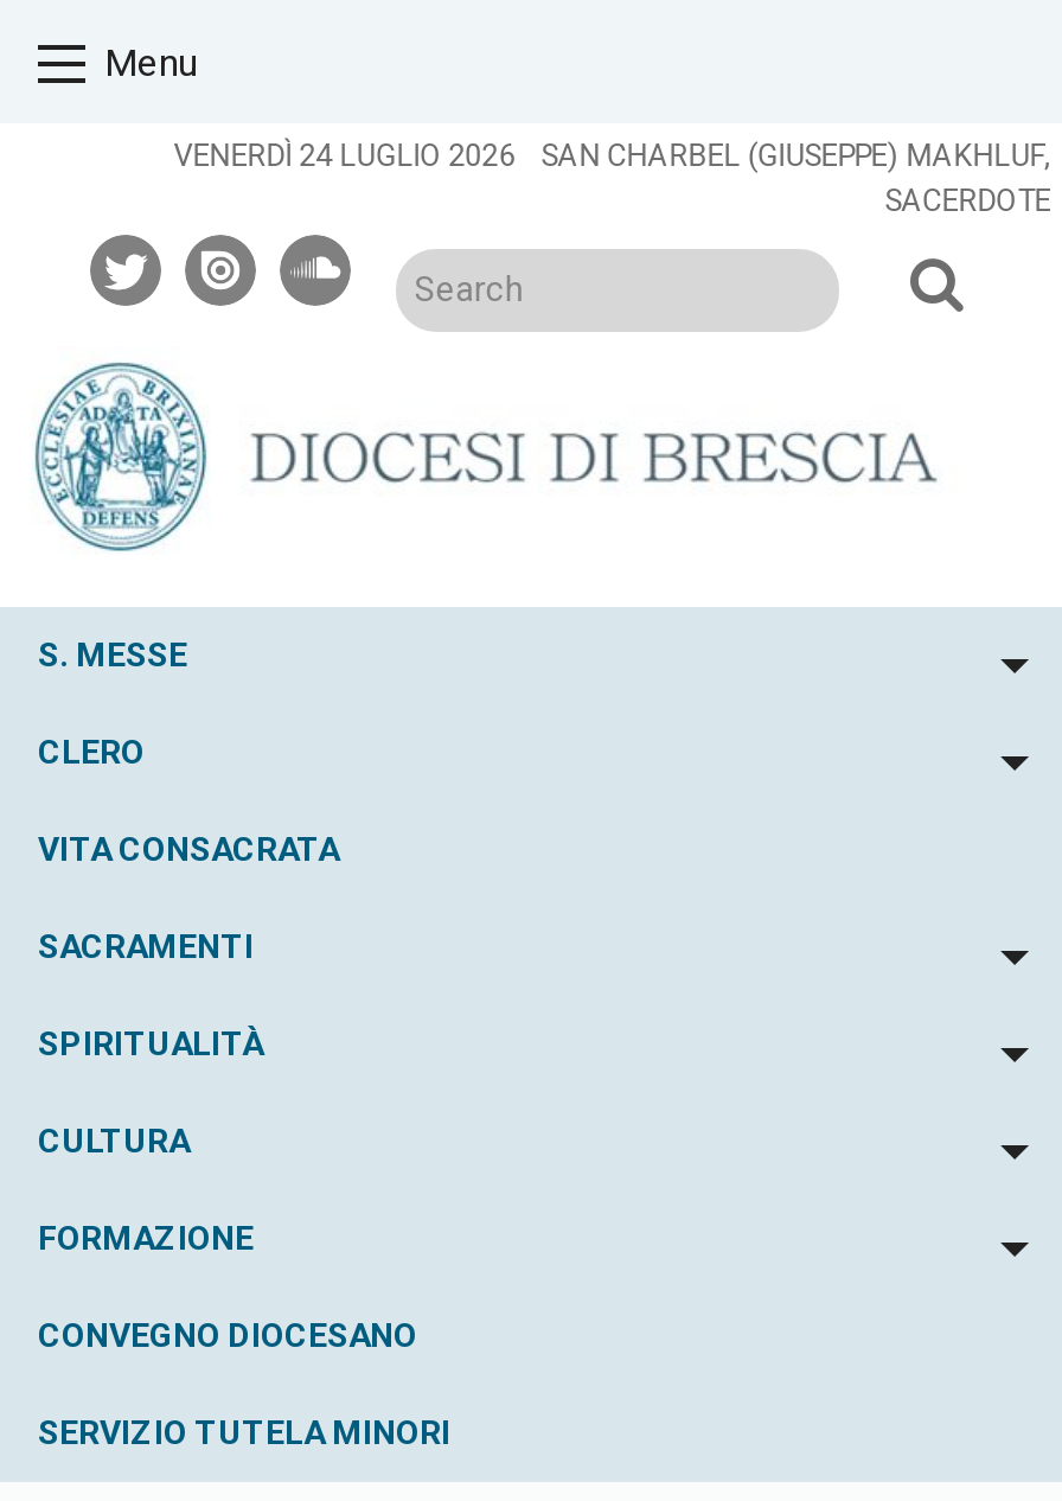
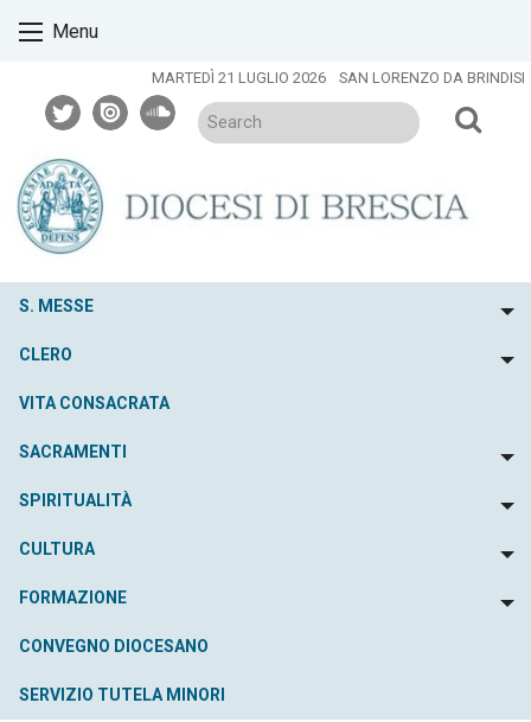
- VENERDÌ 24 LUGLIO 2026 SAN CHARBEL (GIUSEPPE) MAKHLUF,
- SACERDOTE
+ MARTEDÌ 21 LUGLIO 2026 SAN LORENZO DA BRINDISI
